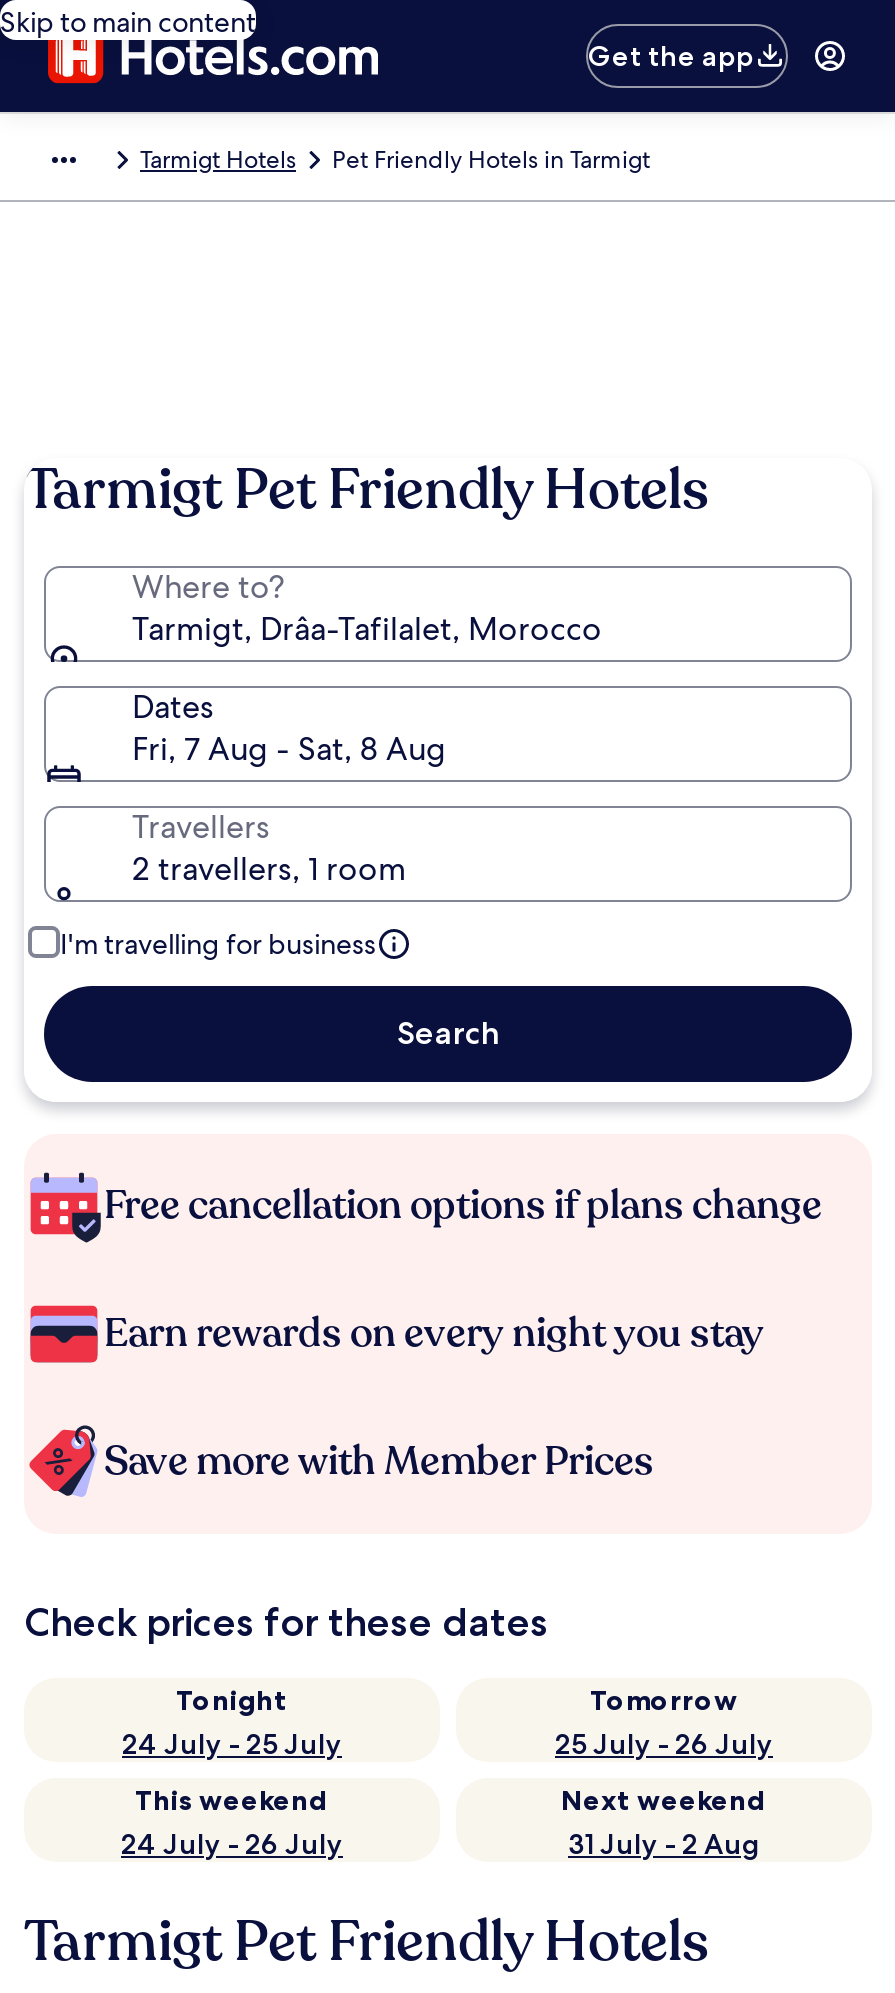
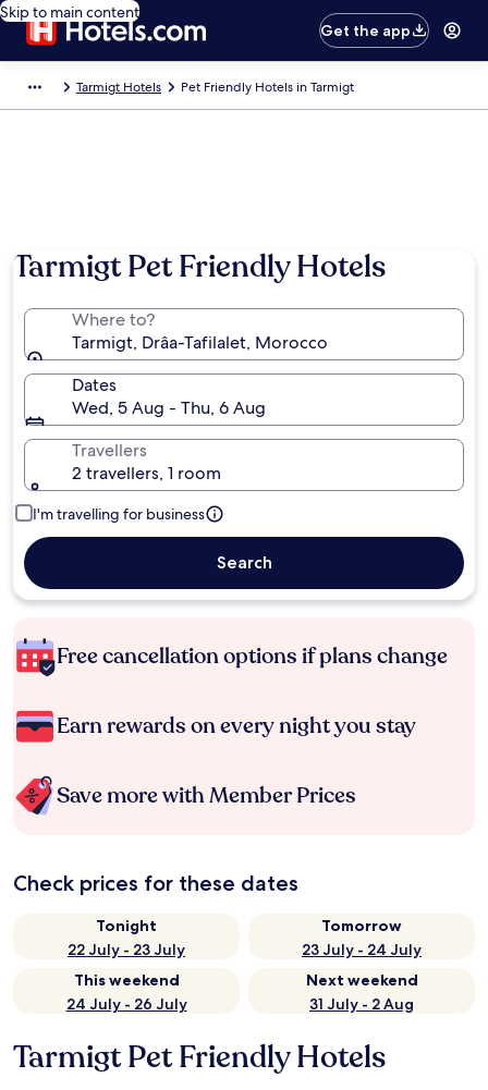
- Fri, 7 Aug - Sat, 8 Aug
+ Wed, 5 Aug - Thu, 6 Aug

- 24 July - 25 July
+ 22 July - 23 July

- 25 July - 26 July
+ 23 July - 24 July
